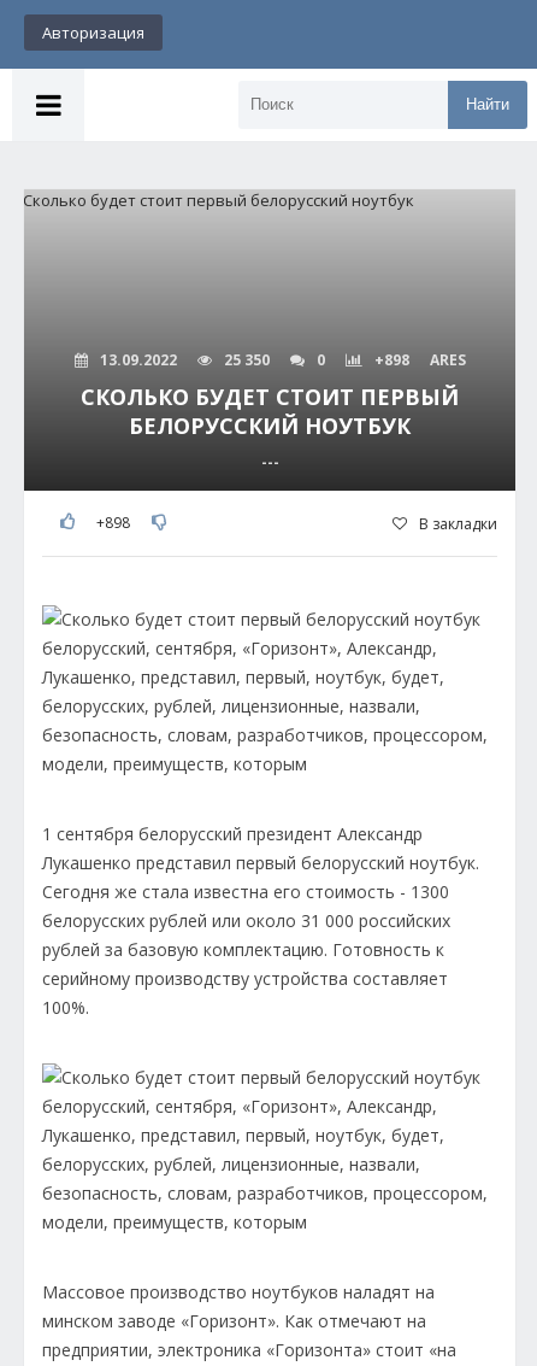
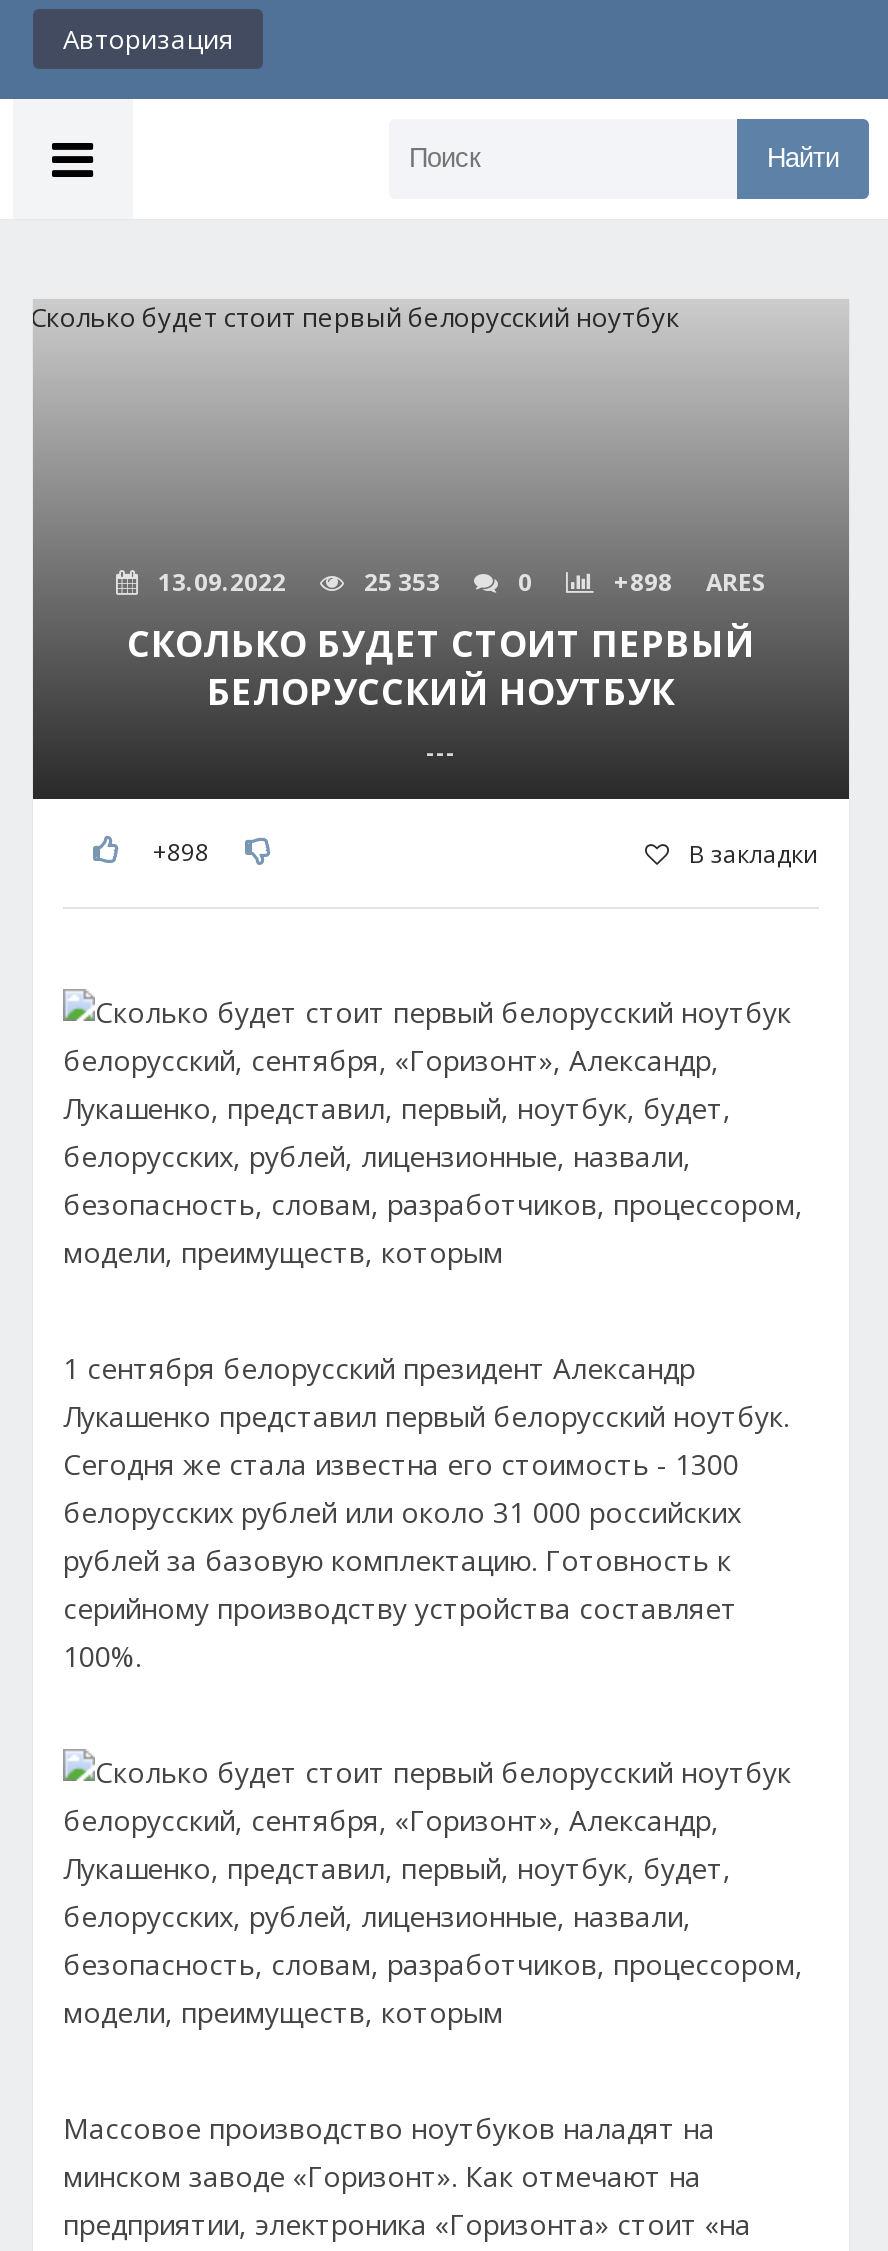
- 25 350
+ 25 353
